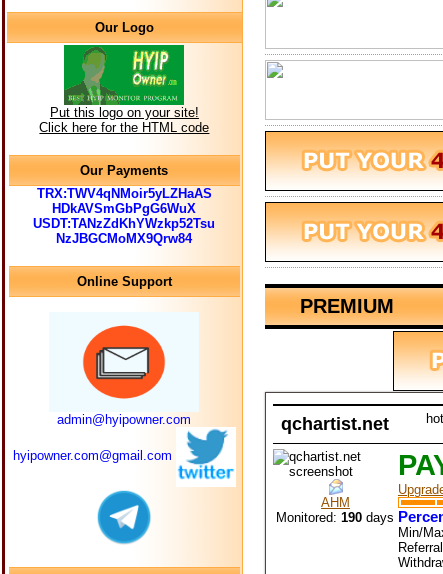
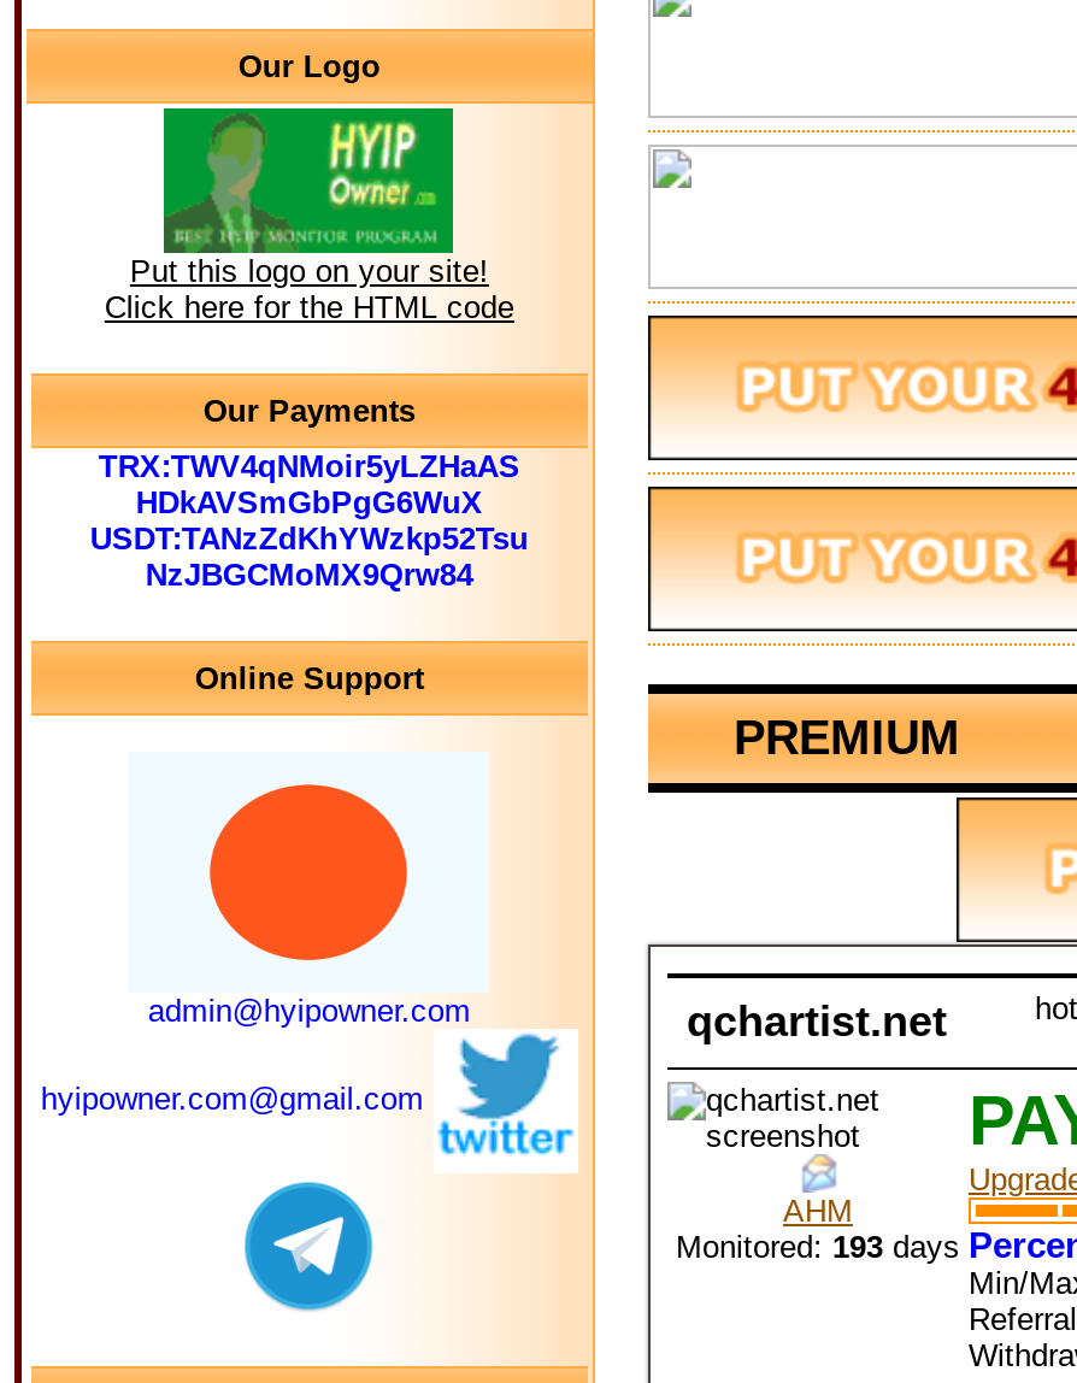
- [image]

- Monitored: 190 days
+ Monitored: 193 days
